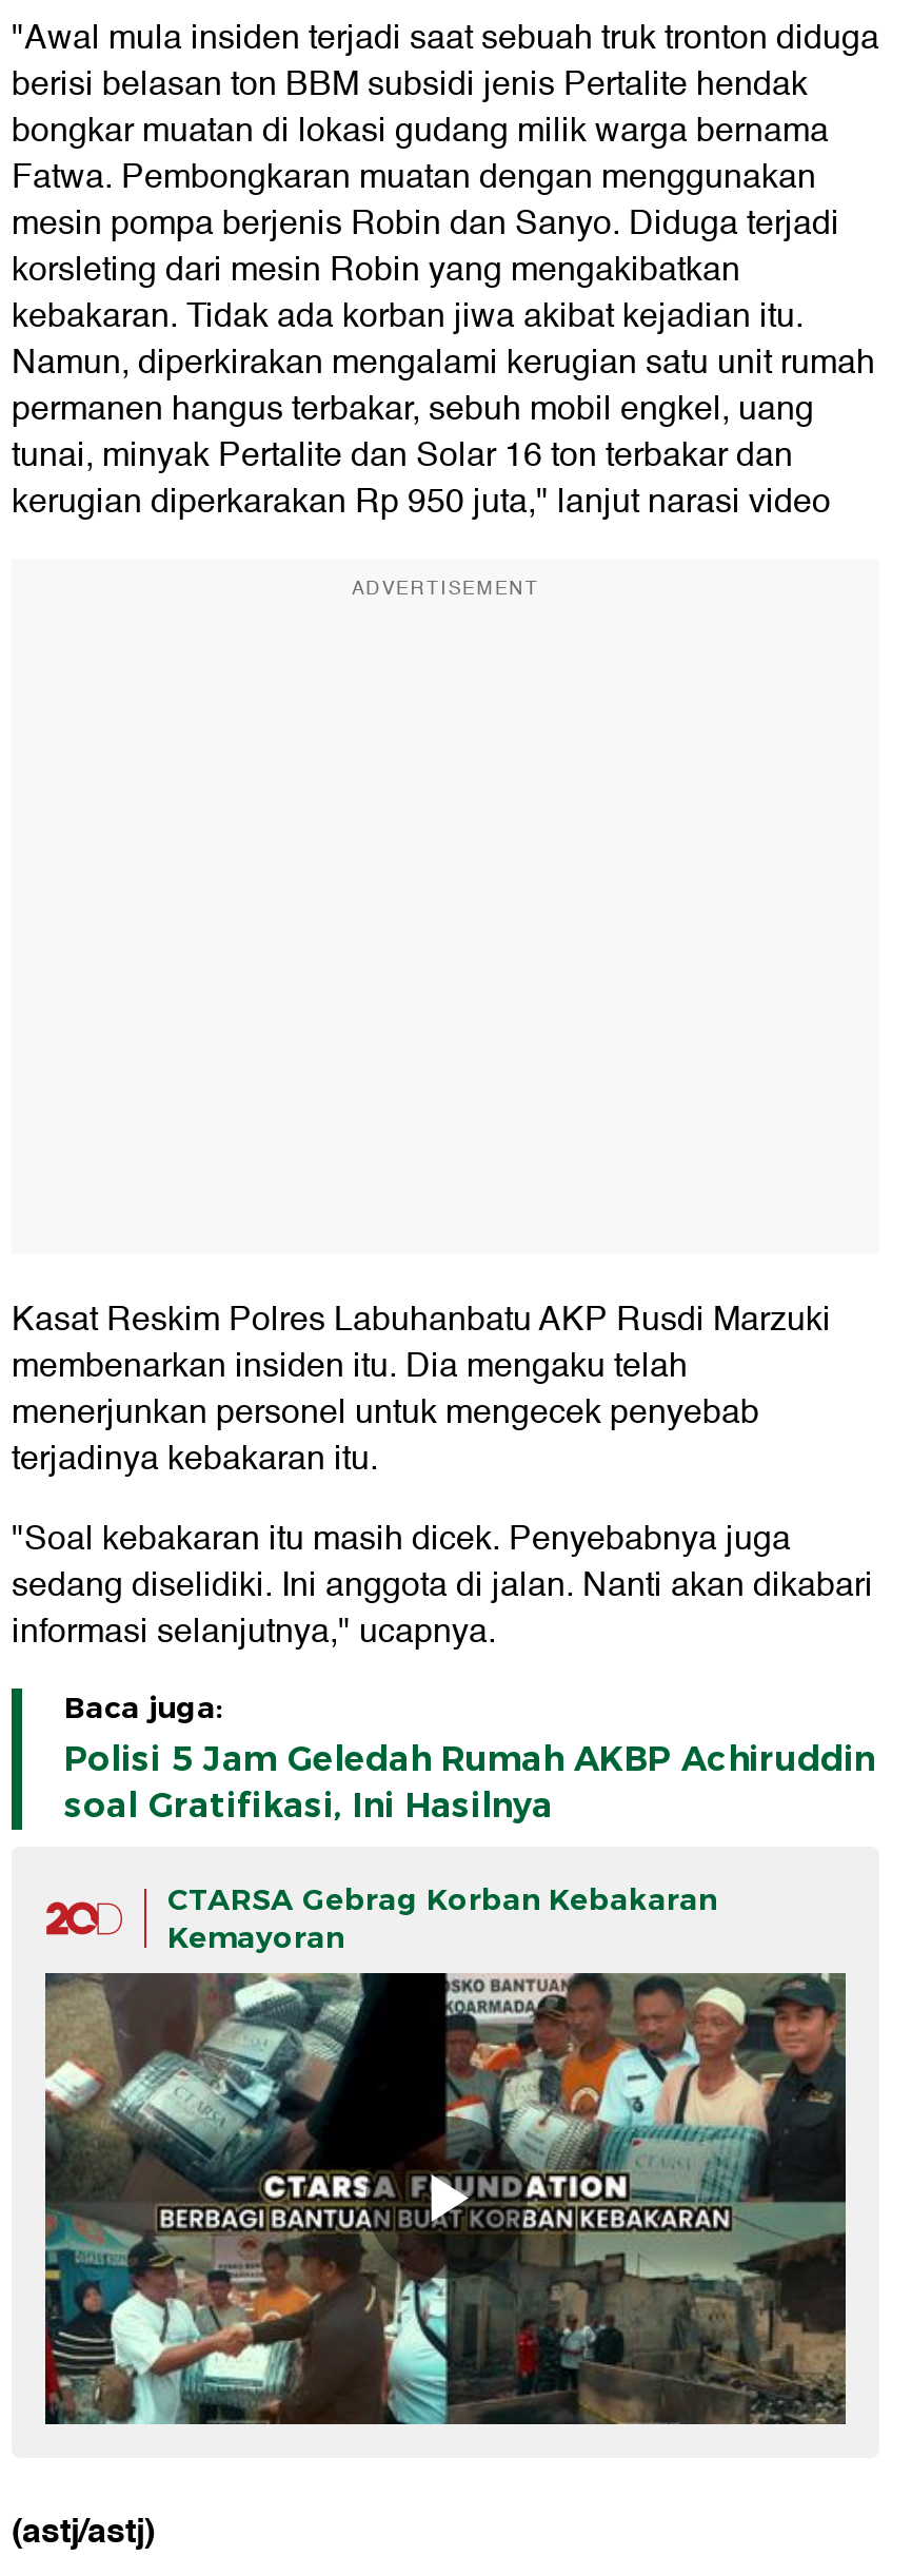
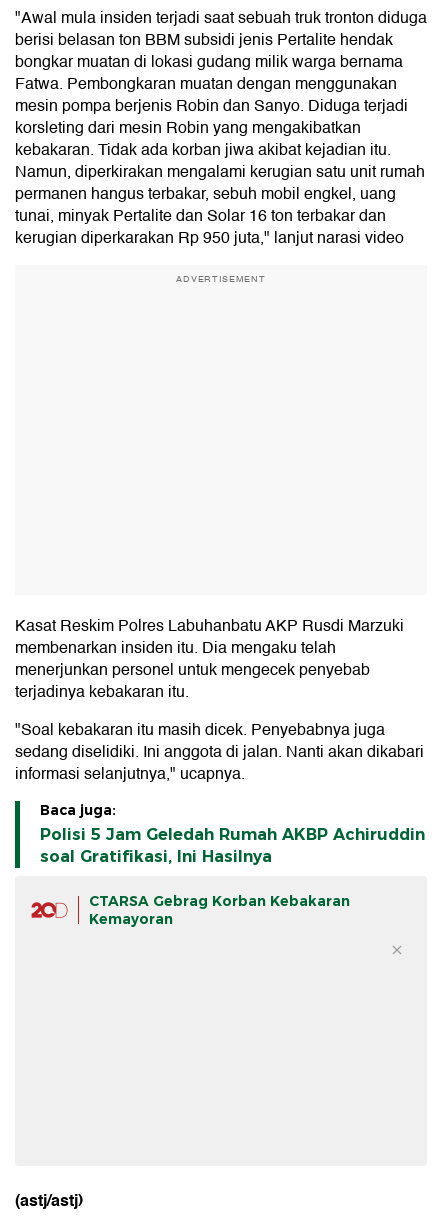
- [image]
